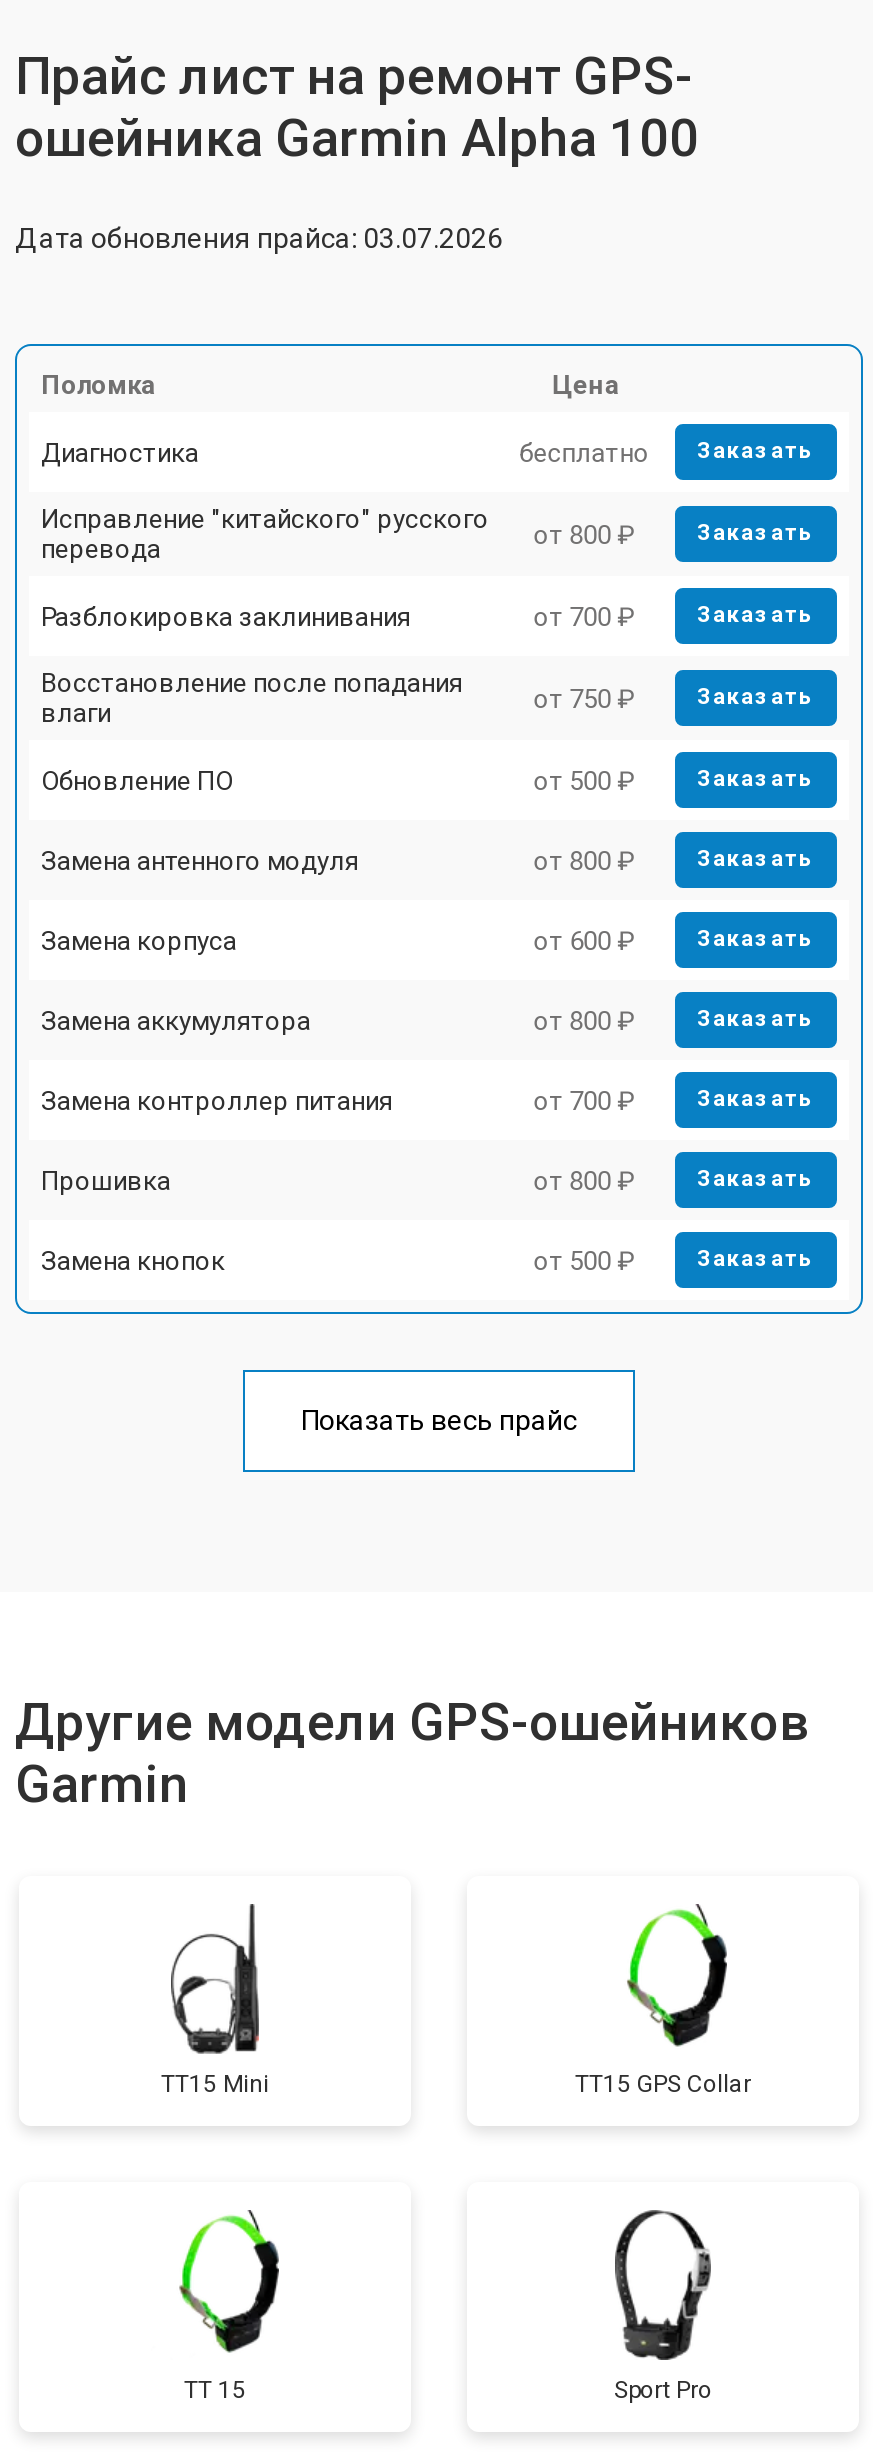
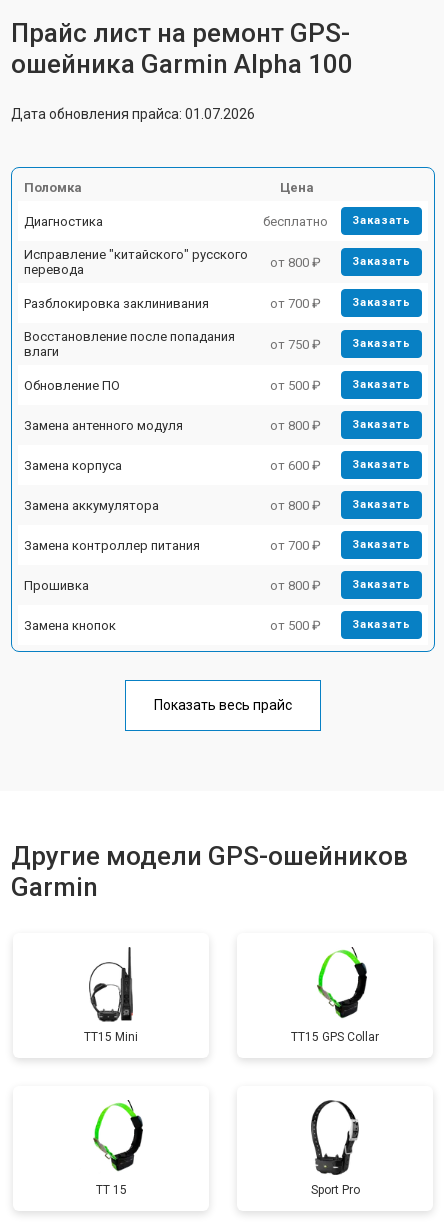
- Дата обновления прайса: 03.07.2026
+ Дата обновления прайса: 01.07.2026
